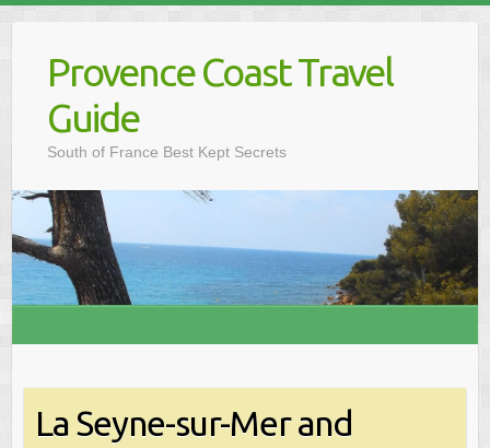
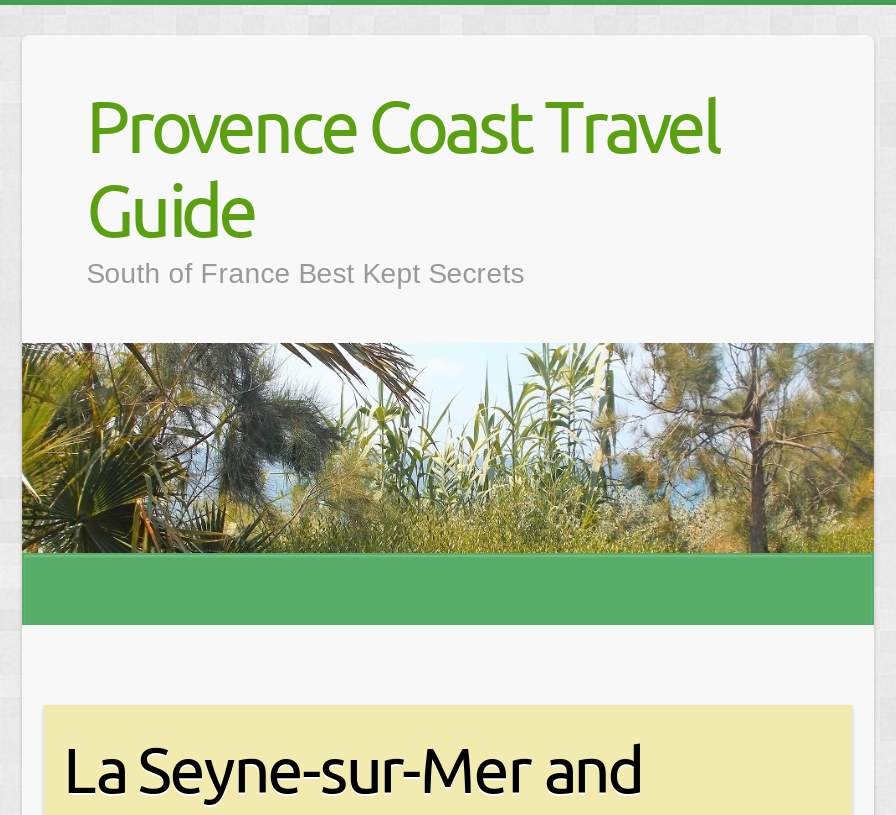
- [image]
+ [image]
